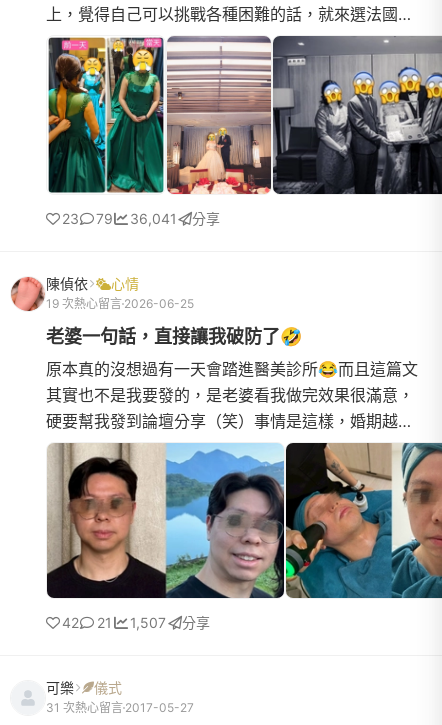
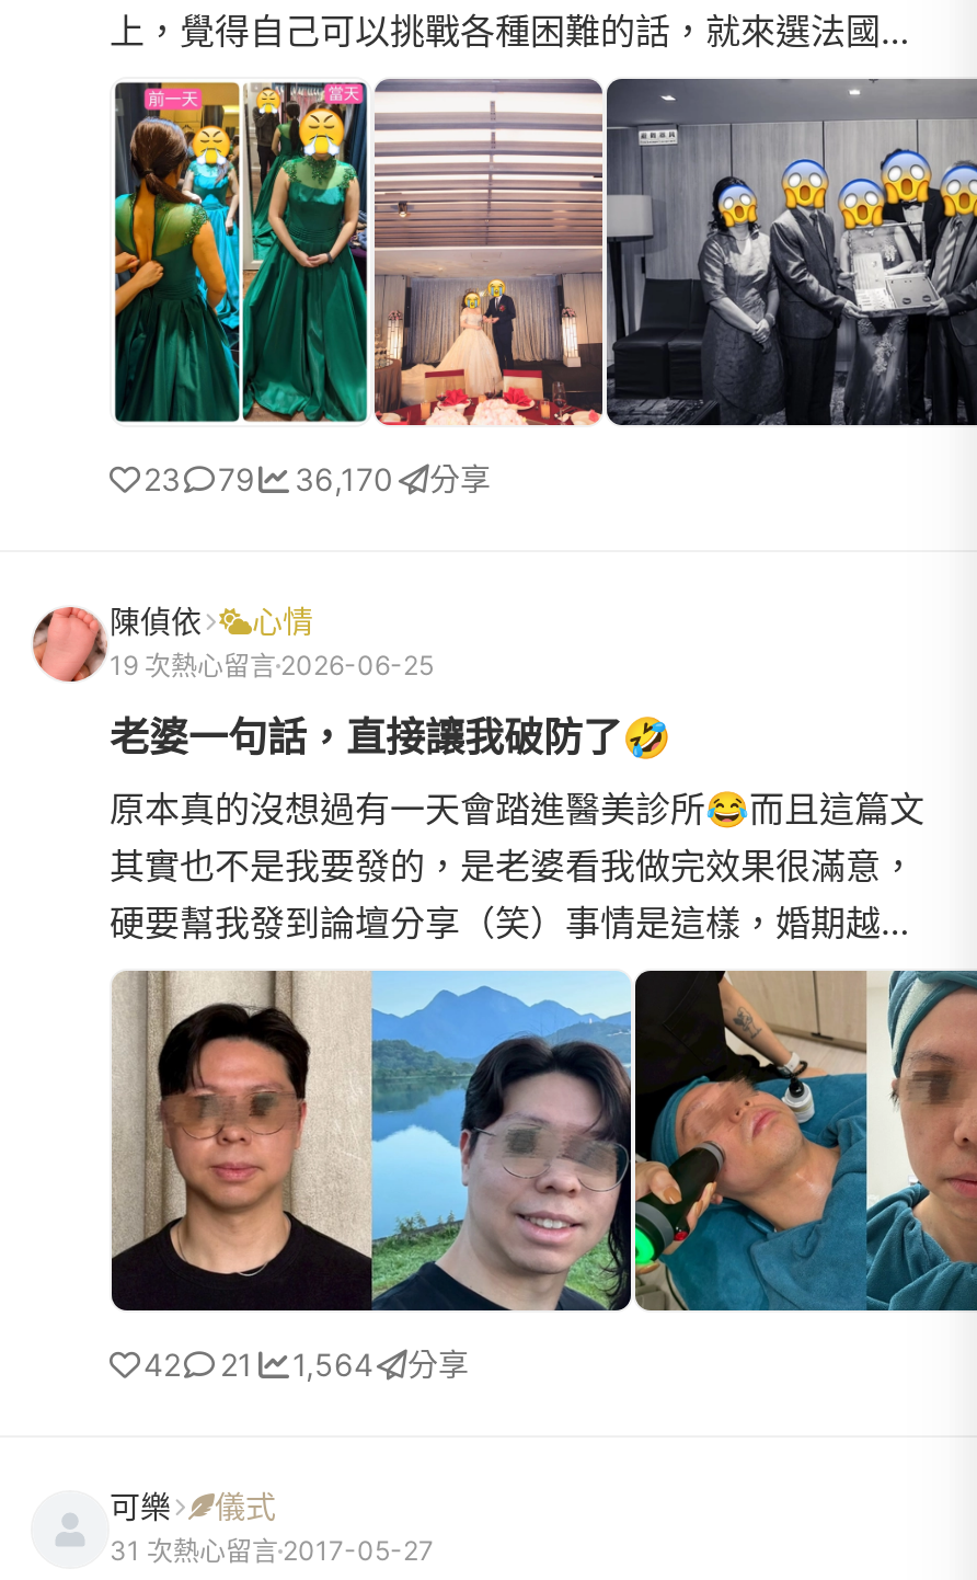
- 23 79 36,041 分享
+ 23 79 36,170 分享

- 42 21 1,507 分享
+ 42 21 1,564 分享
